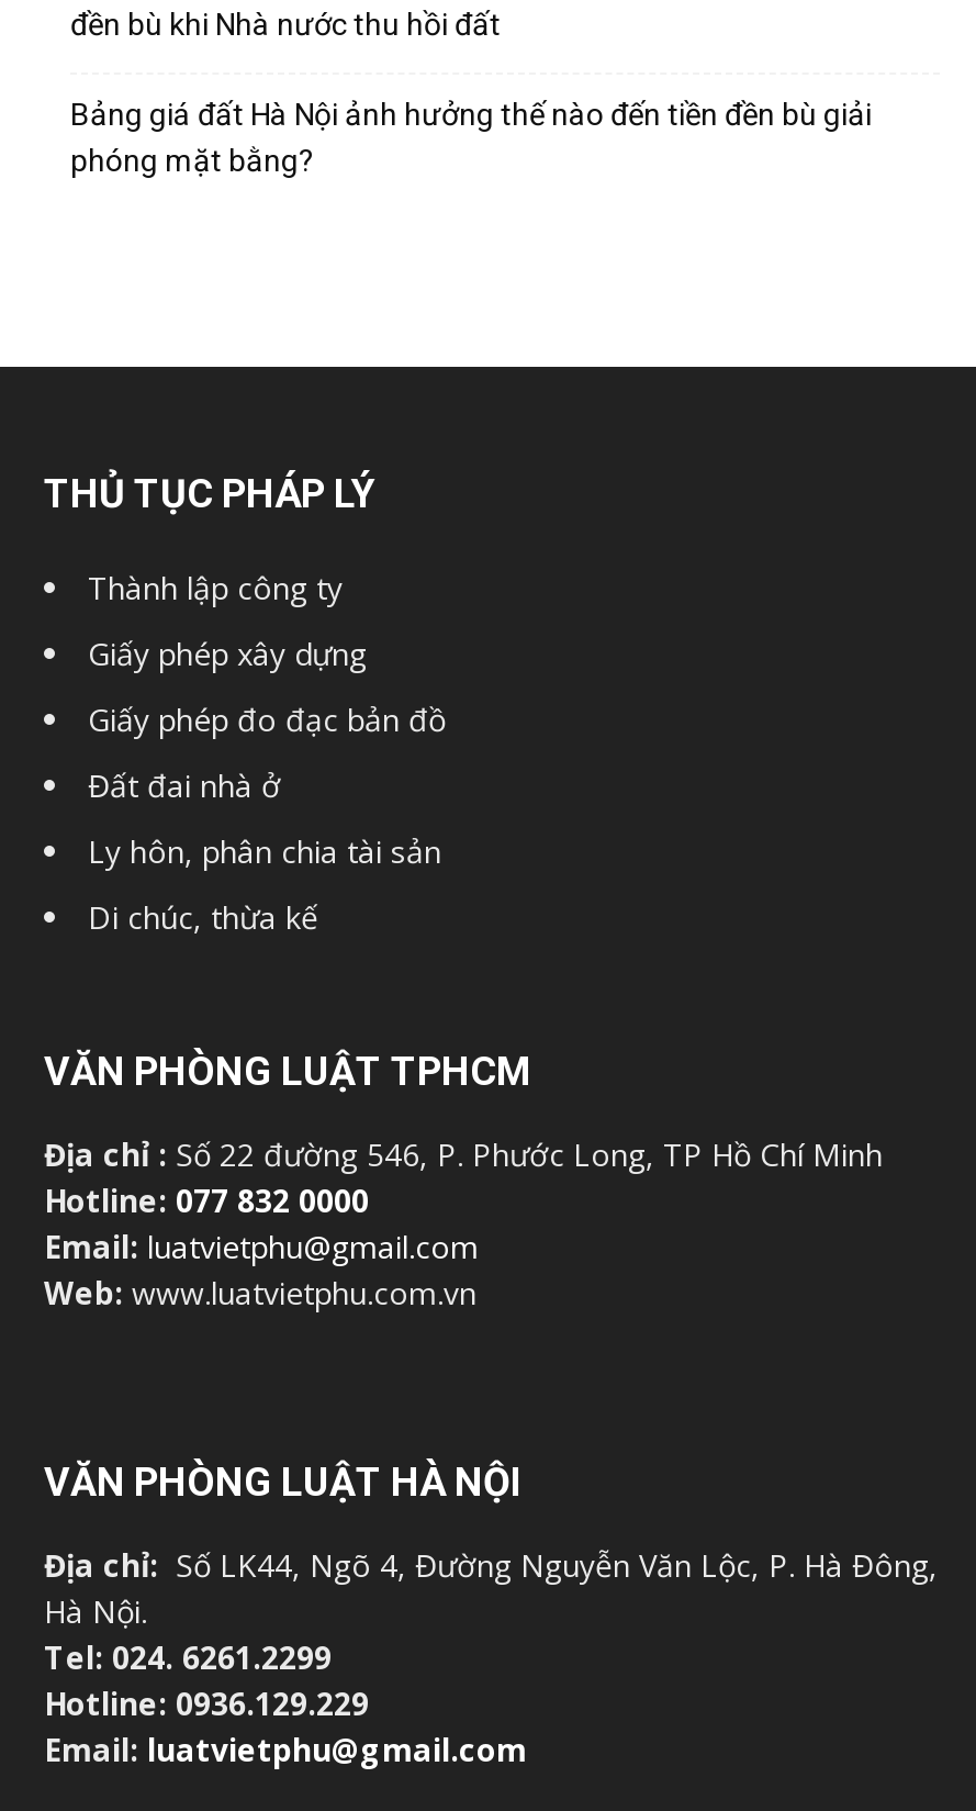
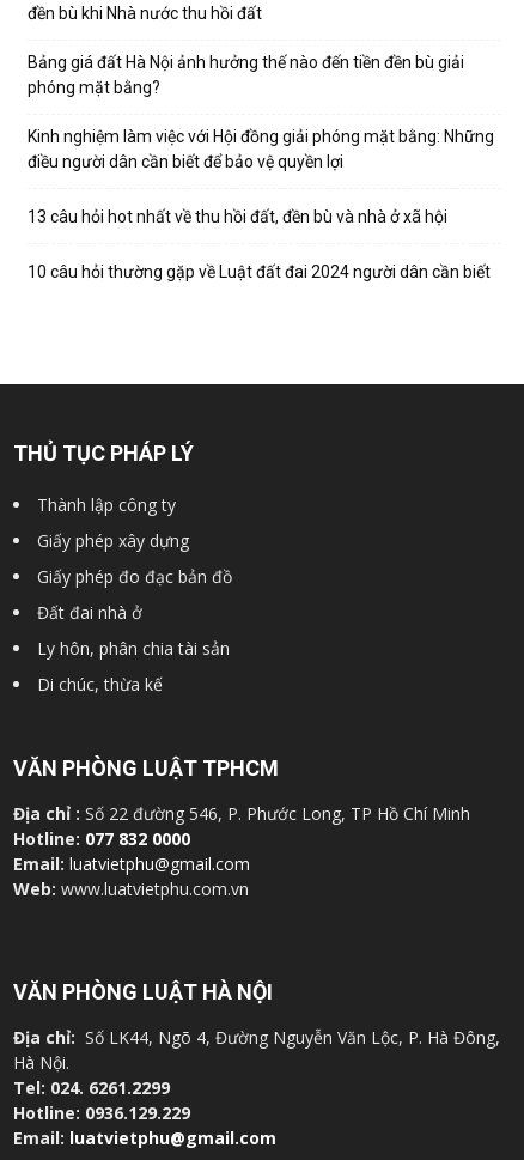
+ Kinh nghiệm làm việc với Hội đồng giải phóng mặt bằng: Những
+ điều người dân cần biết để bảo vệ quyền lợi
+ 13 câu hỏi hot nhất về thu hồi đất, đền bù và nhà ở xã hội
+ 10 câu hỏi thường gặp về Luật đất đai 2024 người dân cần biết
